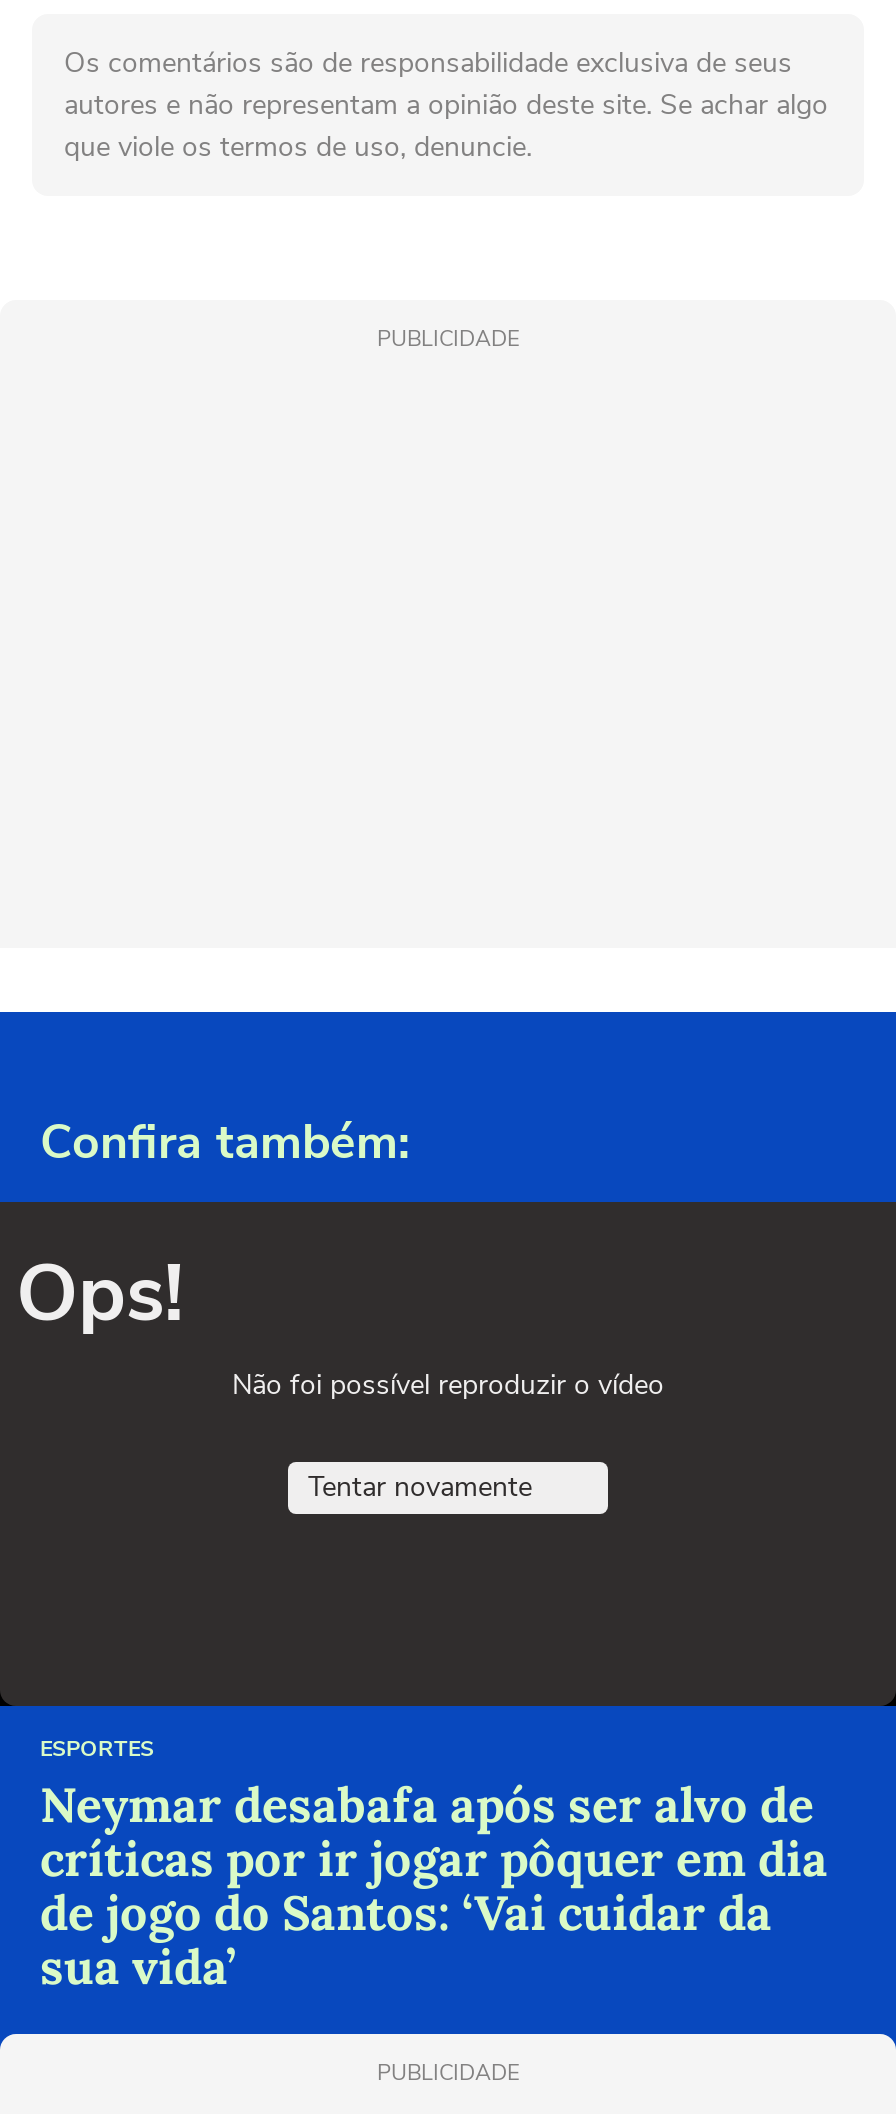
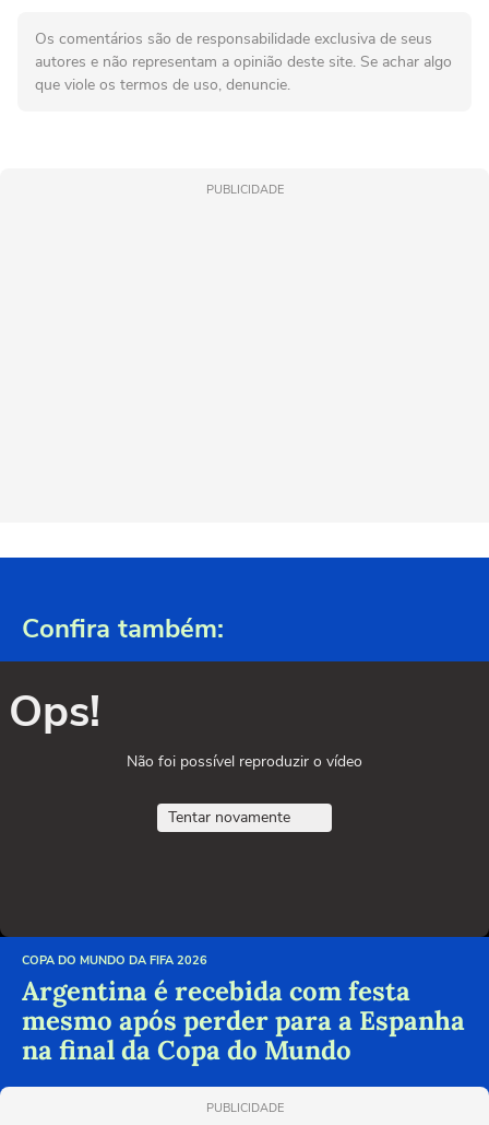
- ESPORTES
- Neymar desabafa após ser alvo de
- críticas por ir jogar pôquer em dia
- de jogo do Santos: ‘Vai cuidar da
- sua vida’
+ COPA DO MUNDO DA FIFA 2026
+ Argentina é recebida com festa
+ mesmo após perder para a Espanha
+ na final da Copa do Mundo
